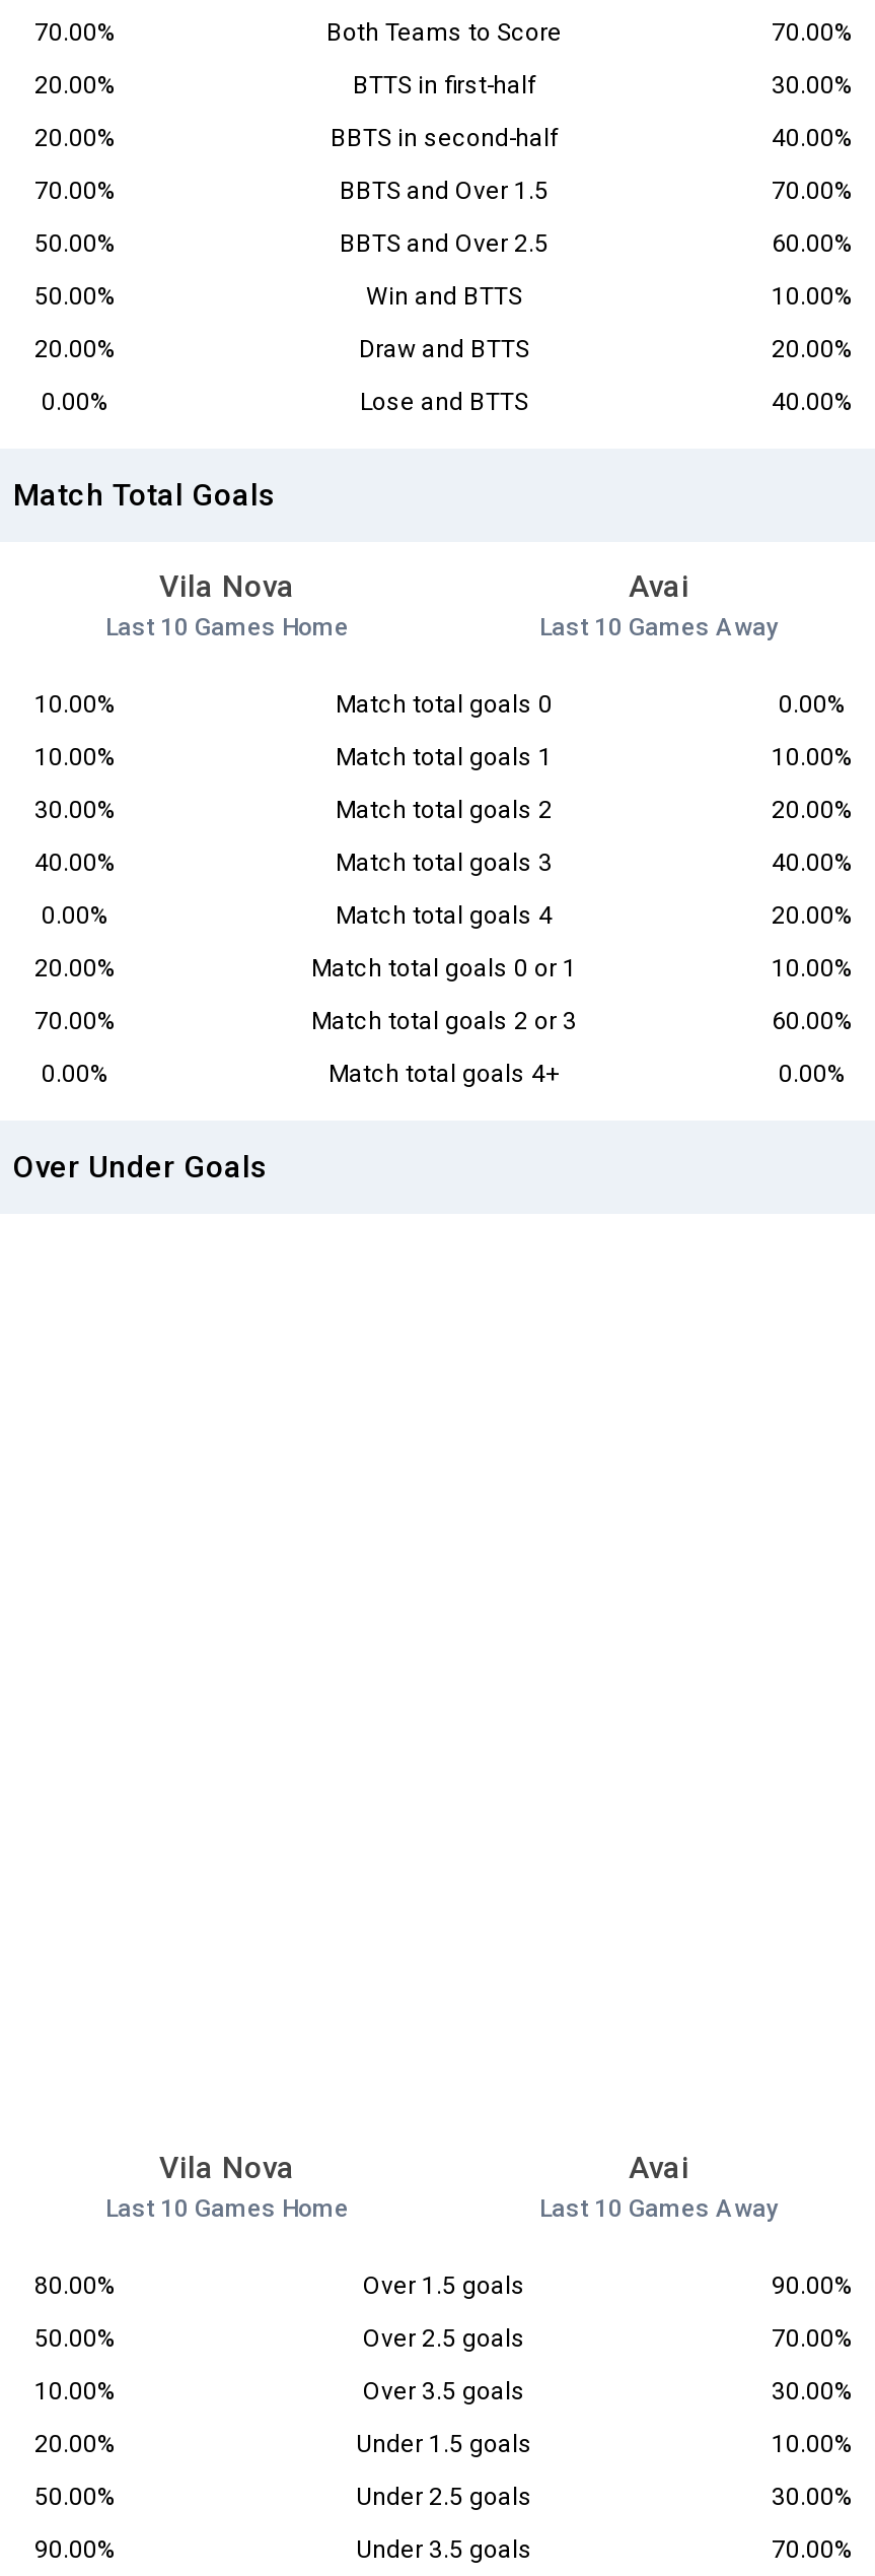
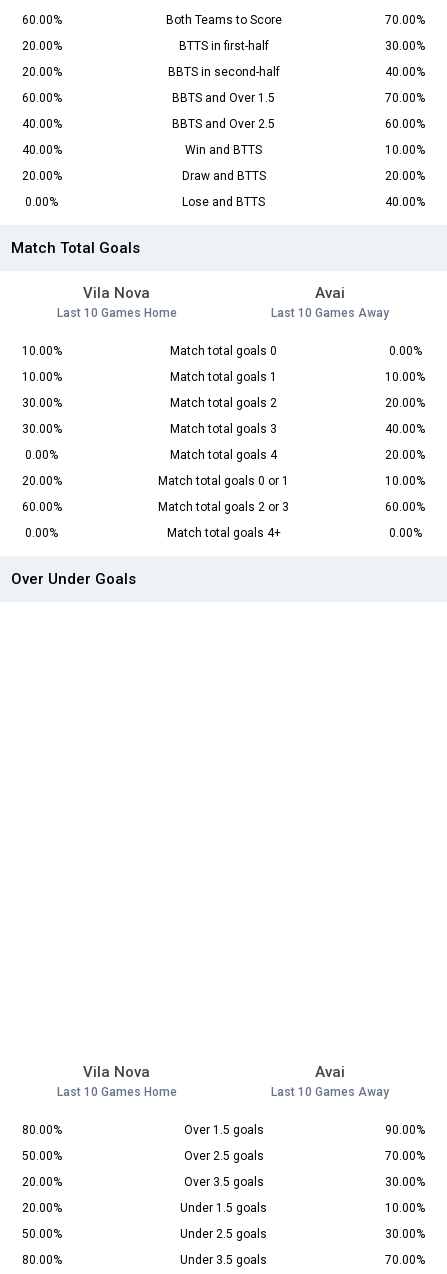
- 70.00%
+ 60.00%

- 70.00%
+ 60.00%

- 50.00%
+ 40.00%

- 50.00%
+ 40.00%

- 40.00%
+ 30.00%

- 70.00%
+ 60.00%

- 10.00%
+ 20.00%

- 90.00%
+ 80.00%
